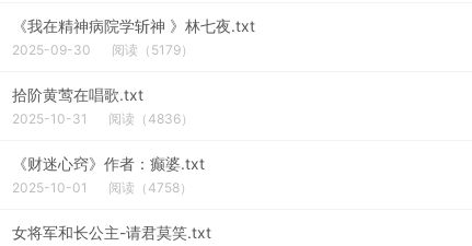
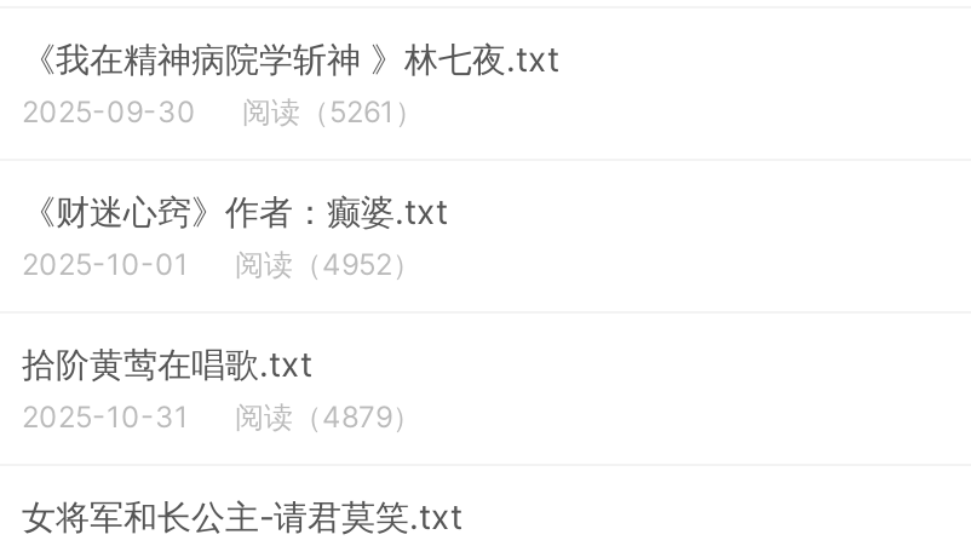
- 阅读（5179）
+ 阅读（5261）
+ 阅读（4952）

moved down: 拾阶黄莺在唱歌.txt | 2025-10-31

- 阅读（4836）
- 阅读（4758）
+ 阅读（4879）

moved up: 《财迷心窍》作者：癫婆.txt | 2025-10-01
